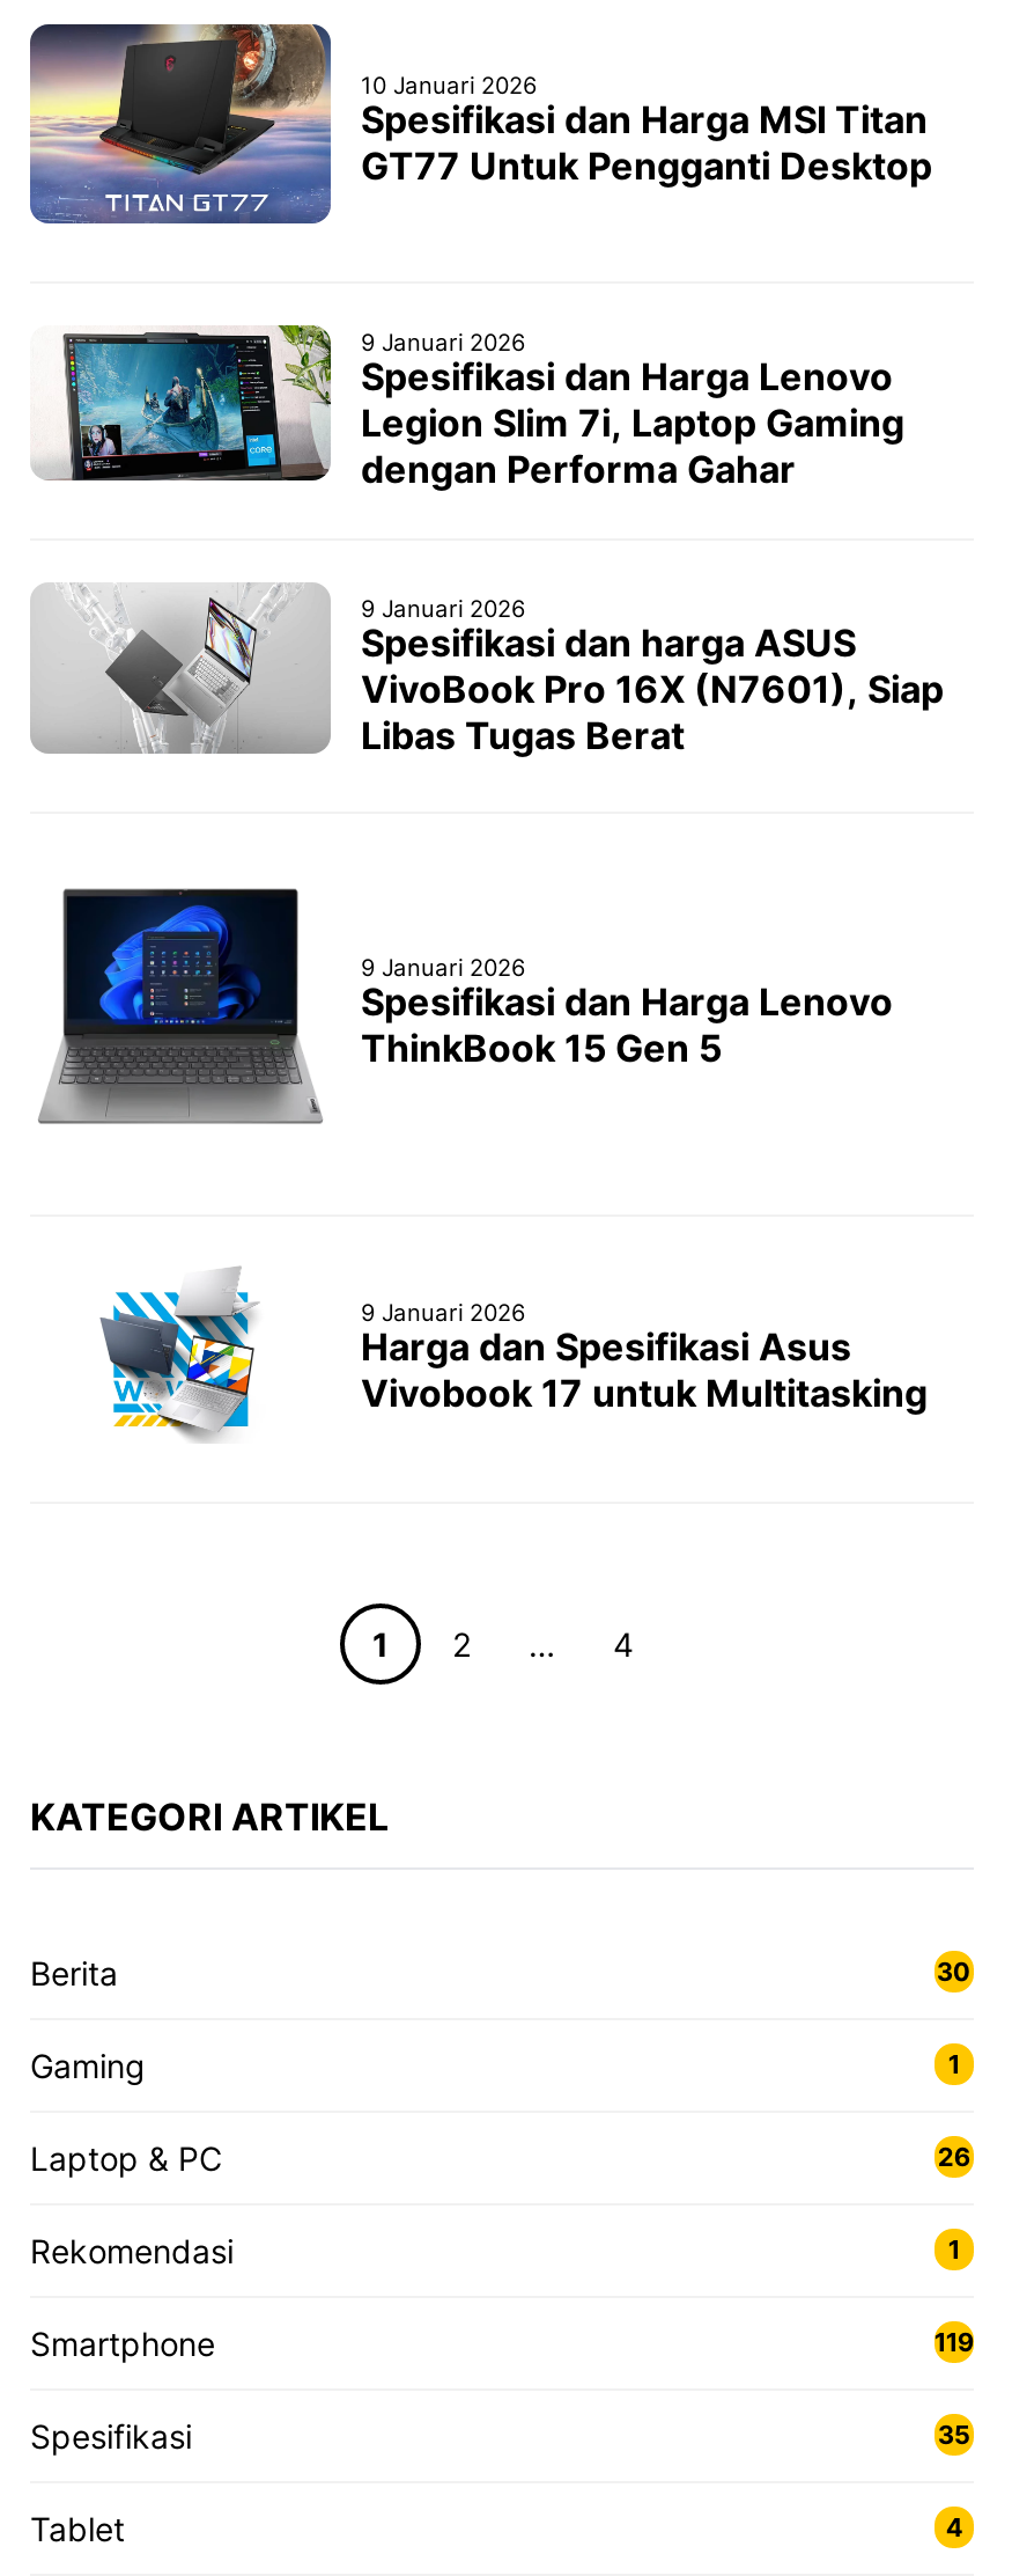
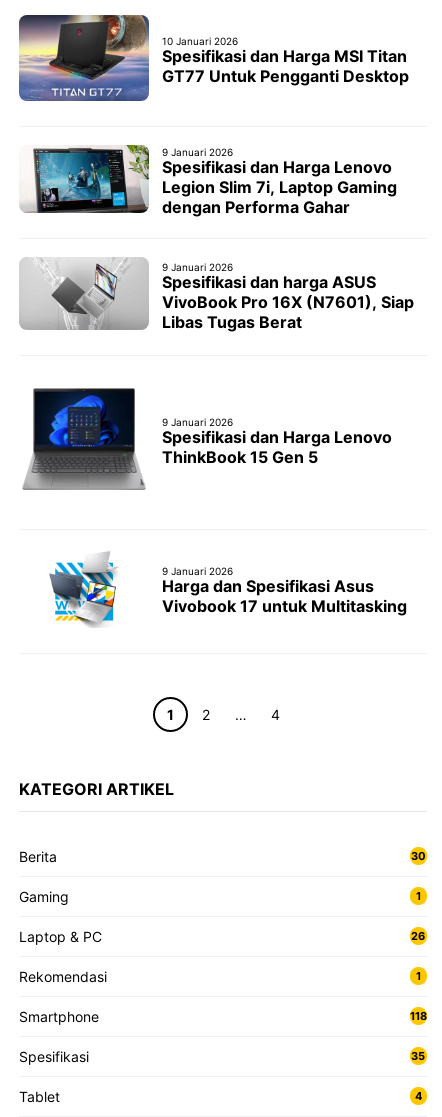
- 119
+ 118
